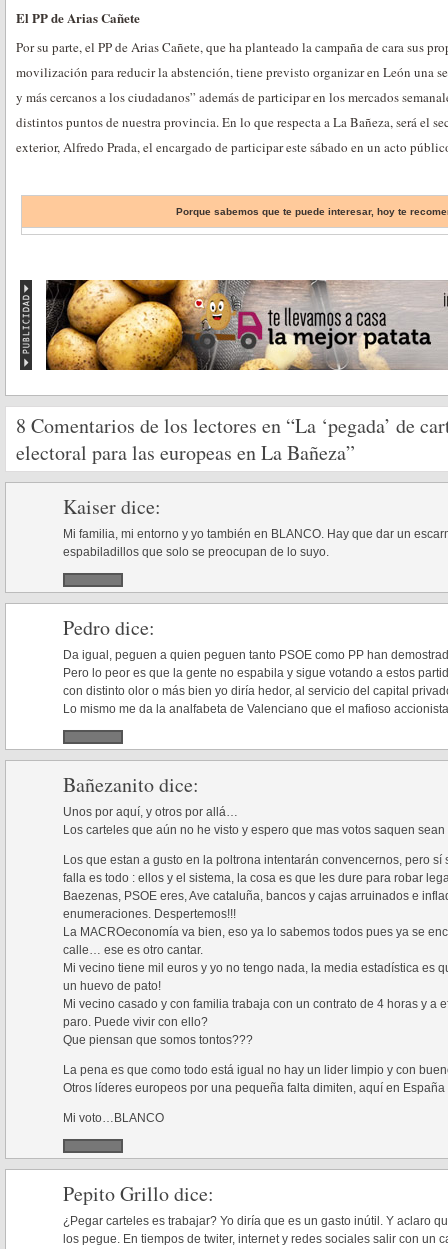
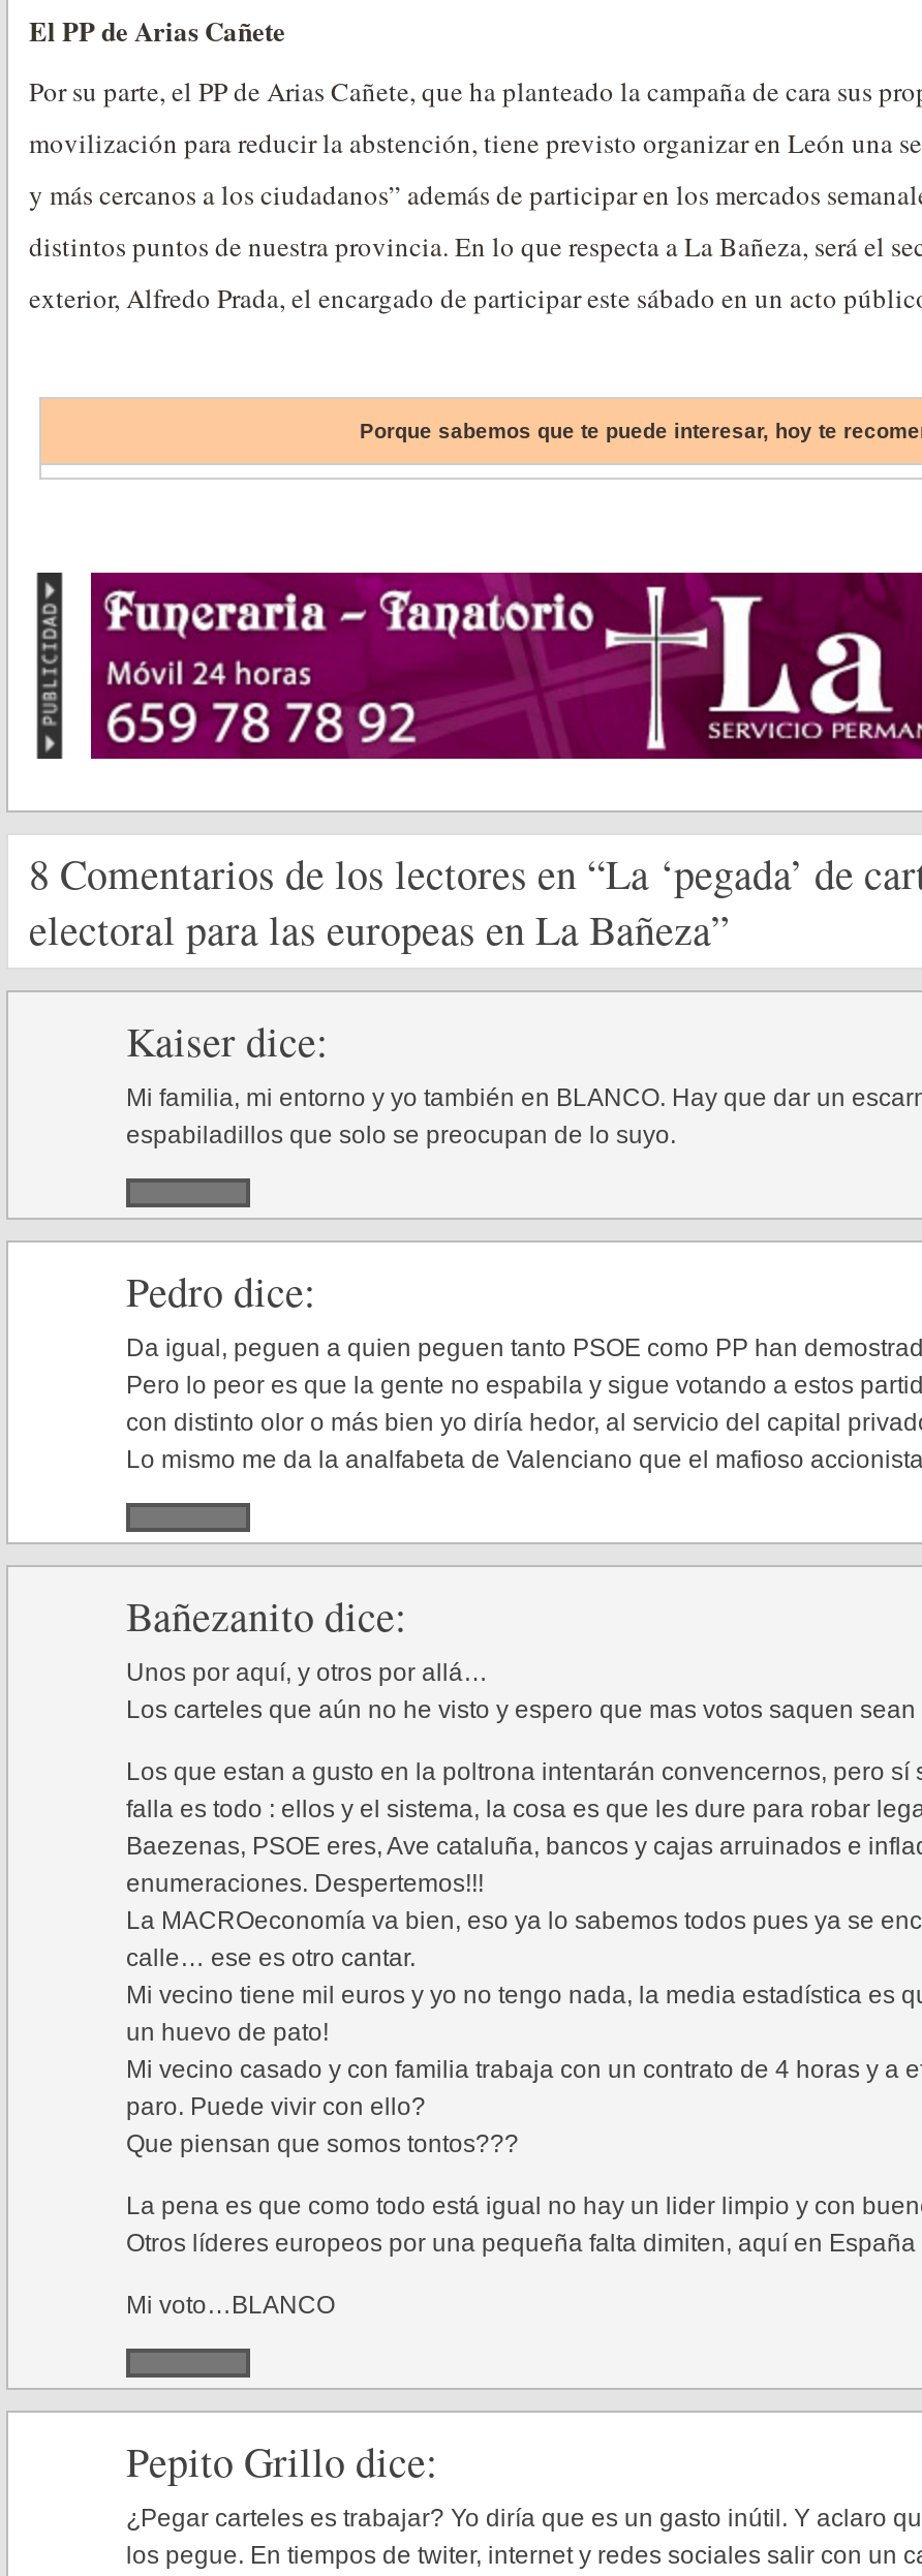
- [image]
+ [image]
